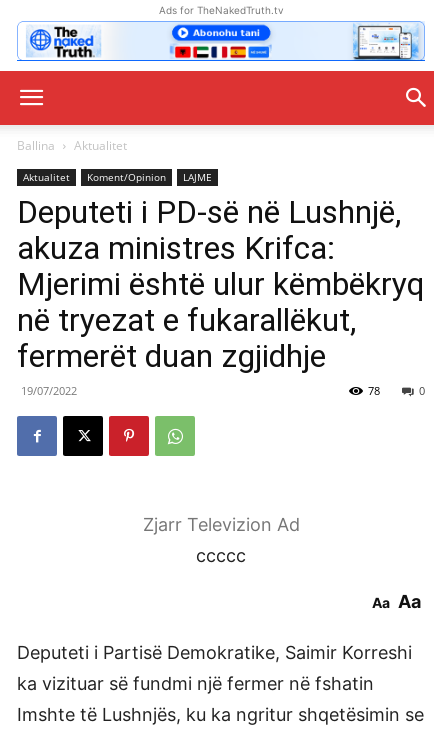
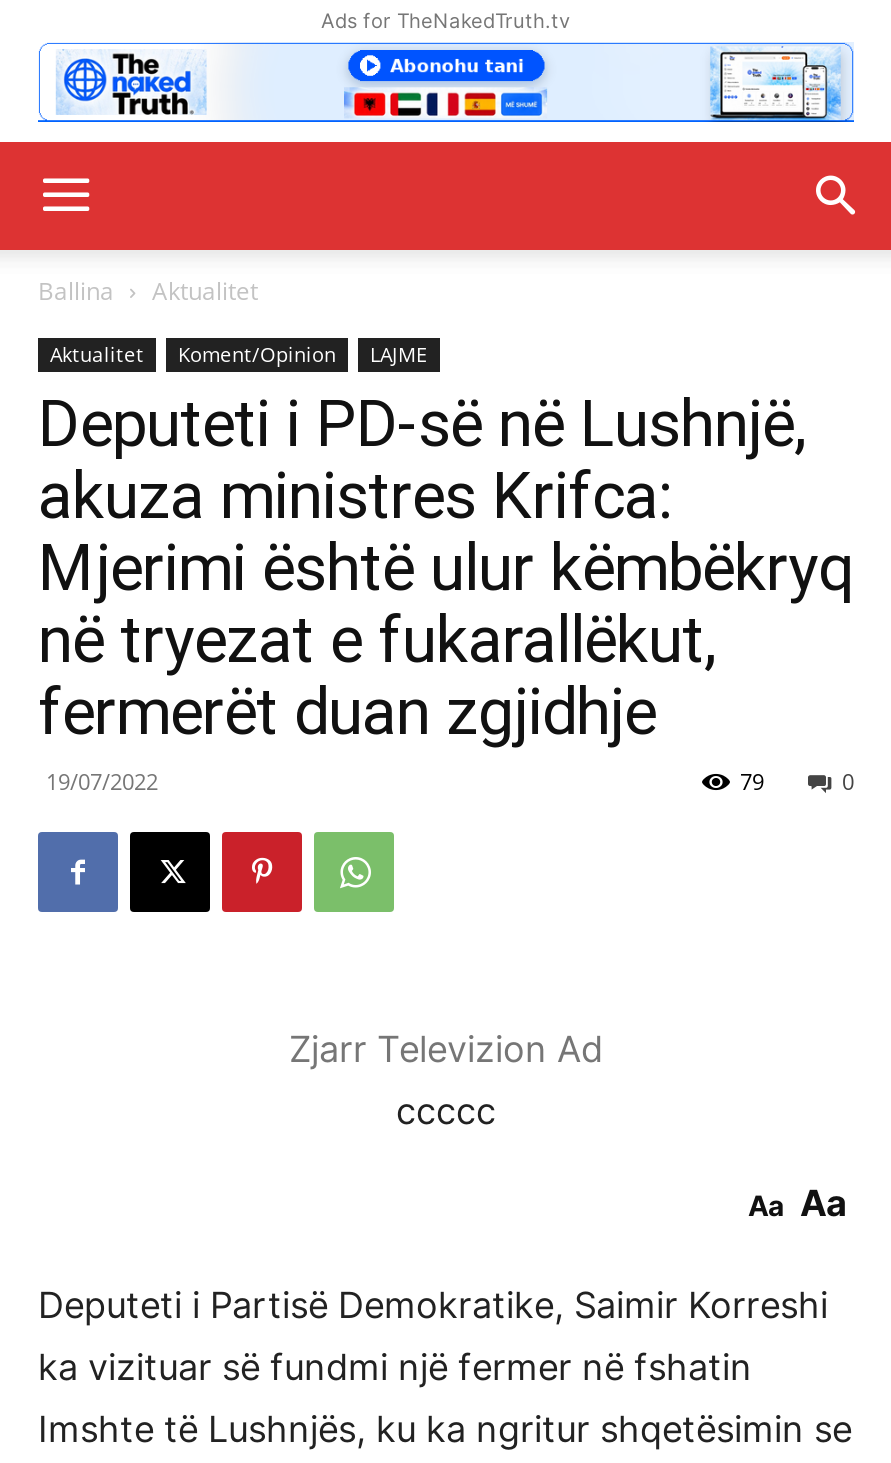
- 78
+ 79
